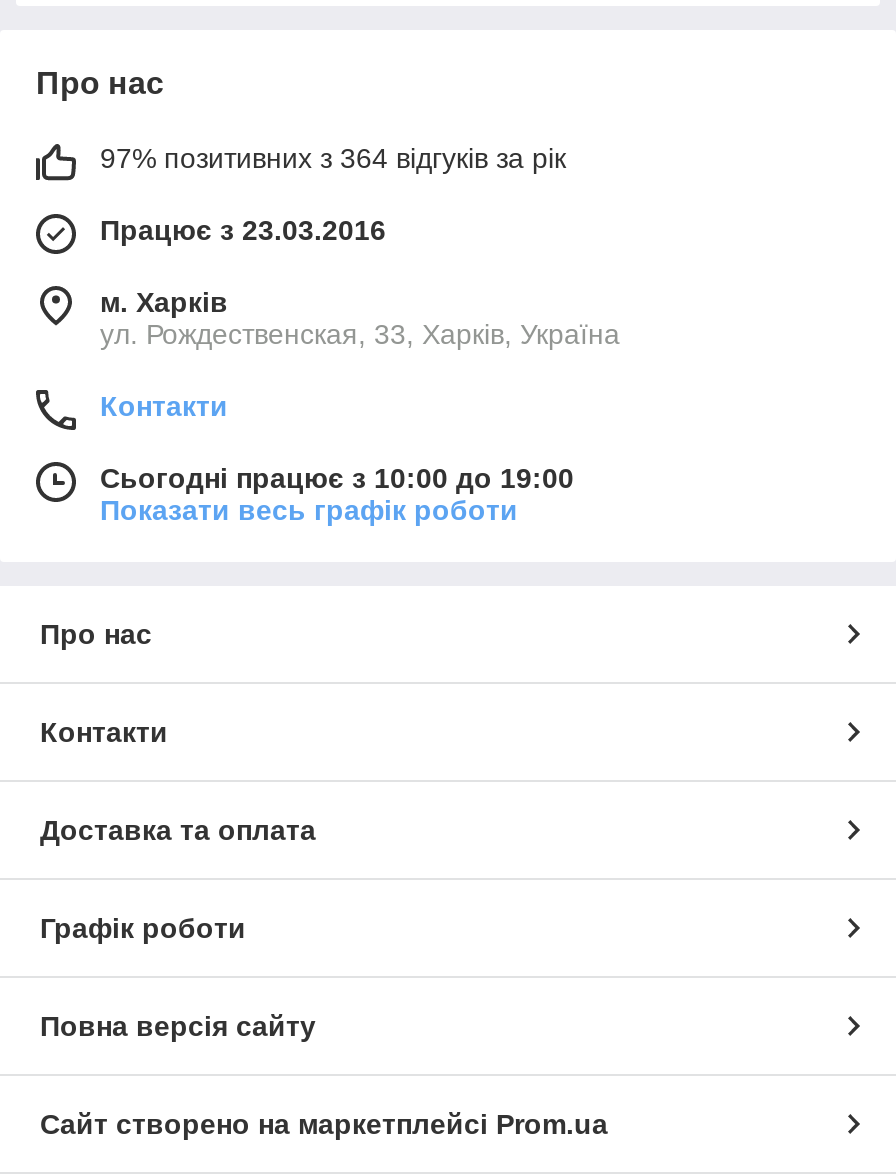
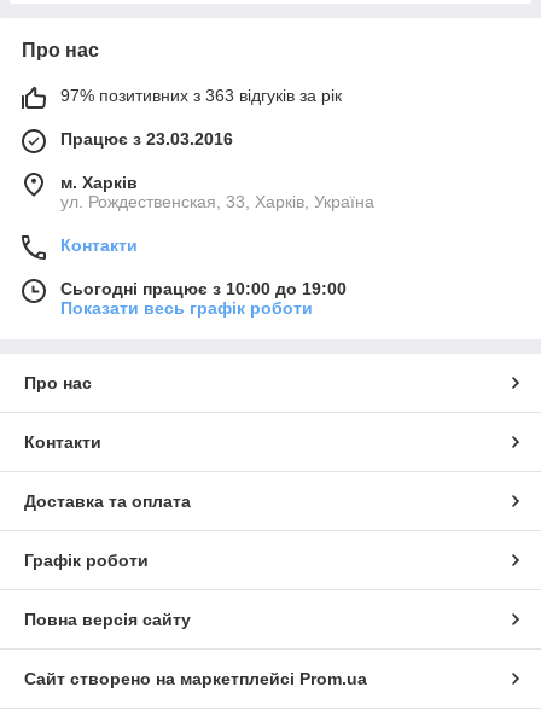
- 97% позитивних з 364 відгуків за рік
+ 97% позитивних з 363 відгуків за рік
